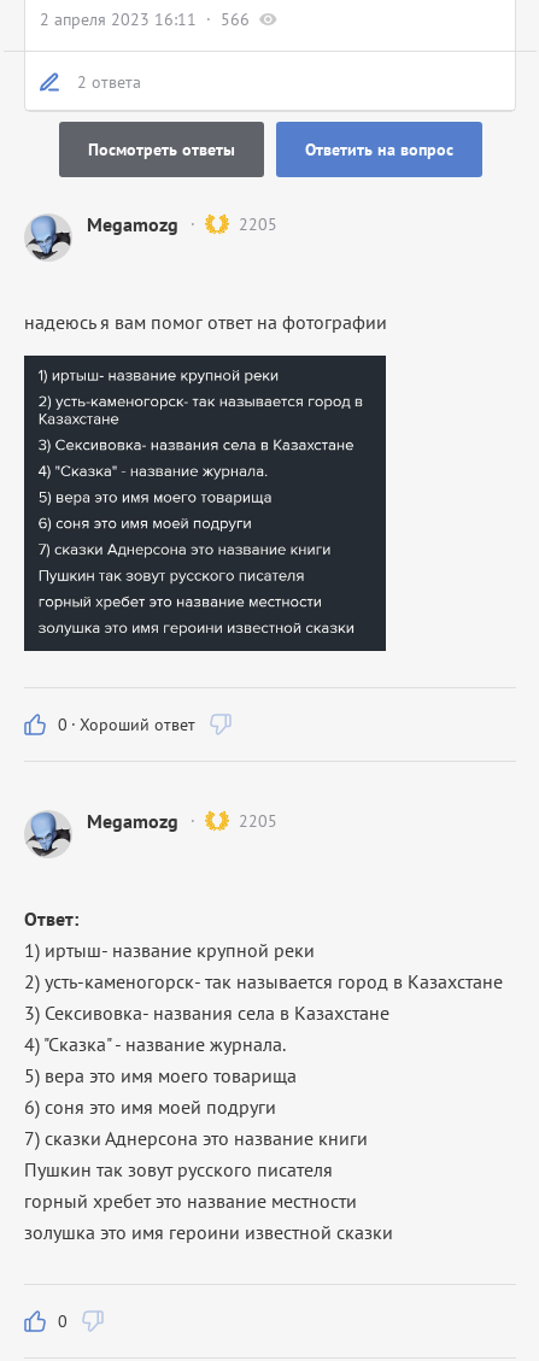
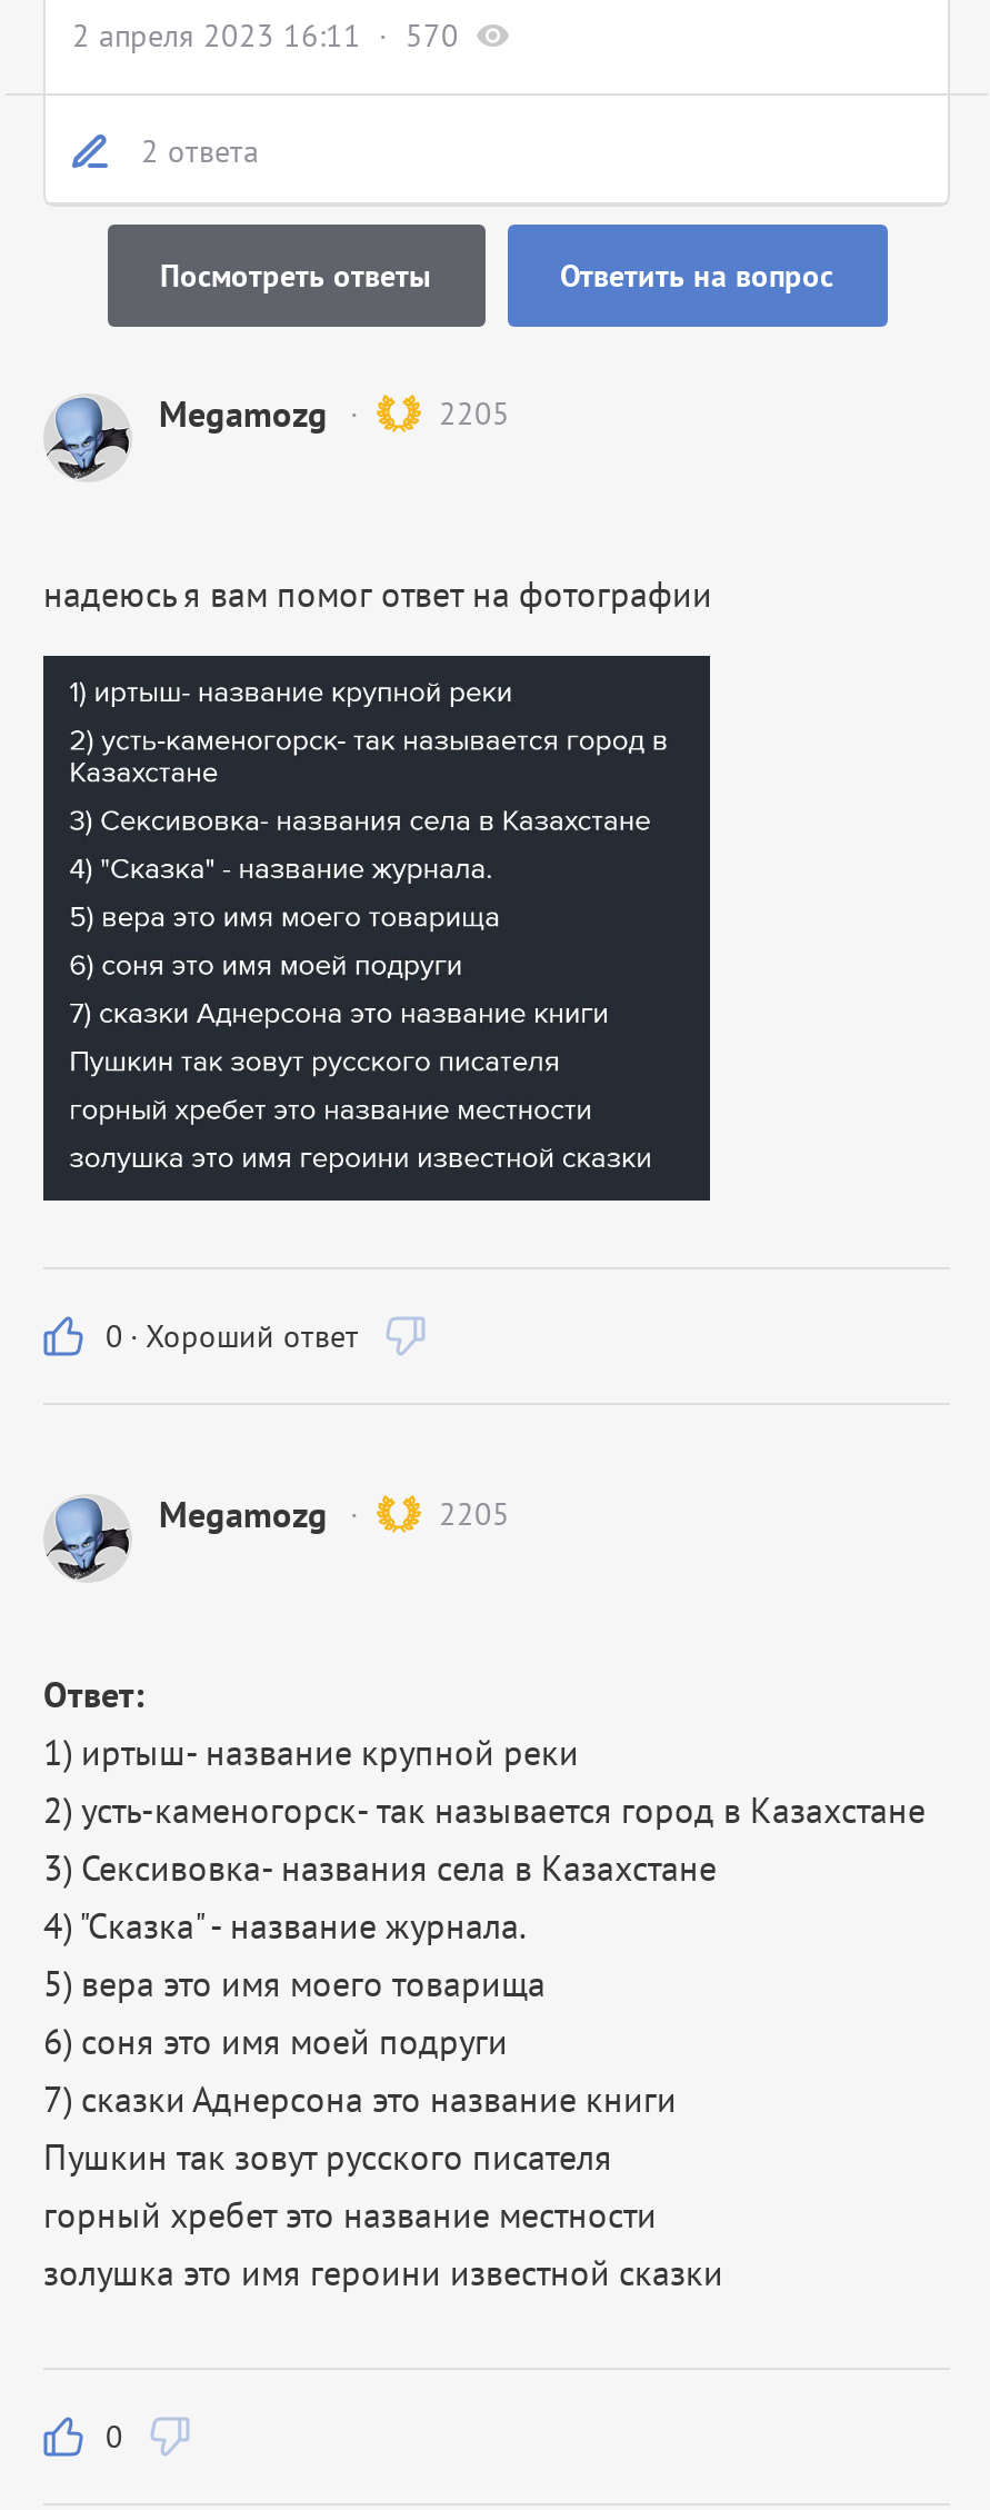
- 2 апреля 2023 16:11 566
+ 2 апреля 2023 16:11 570
